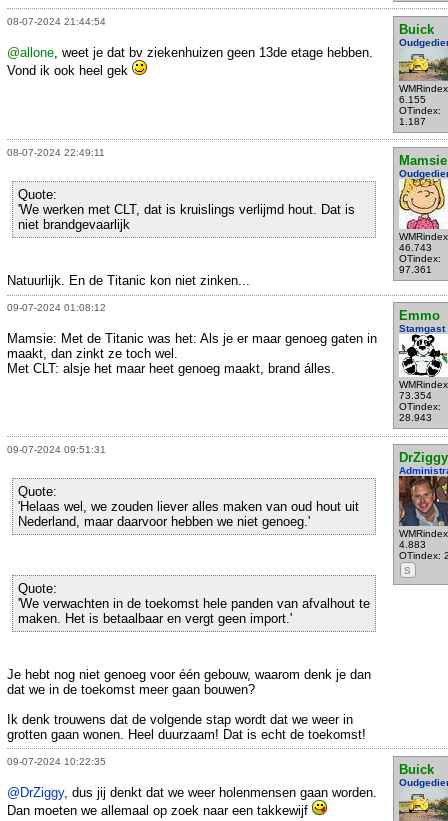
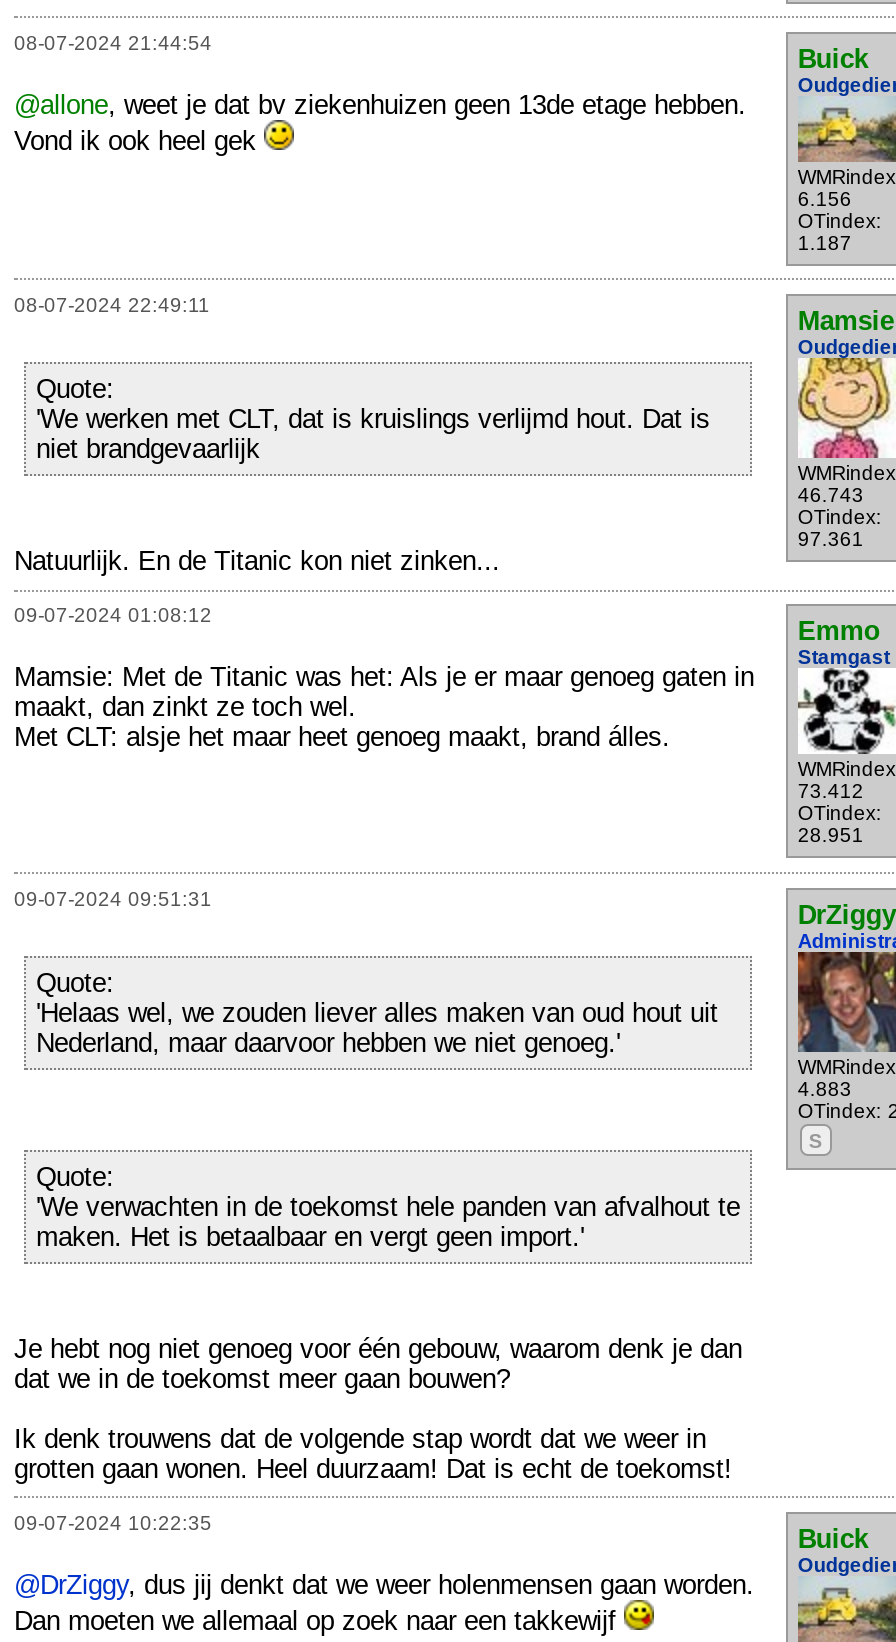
- 6.155
+ 6.156

- 73.354
+ 73.412

- 28.943
+ 28.951
